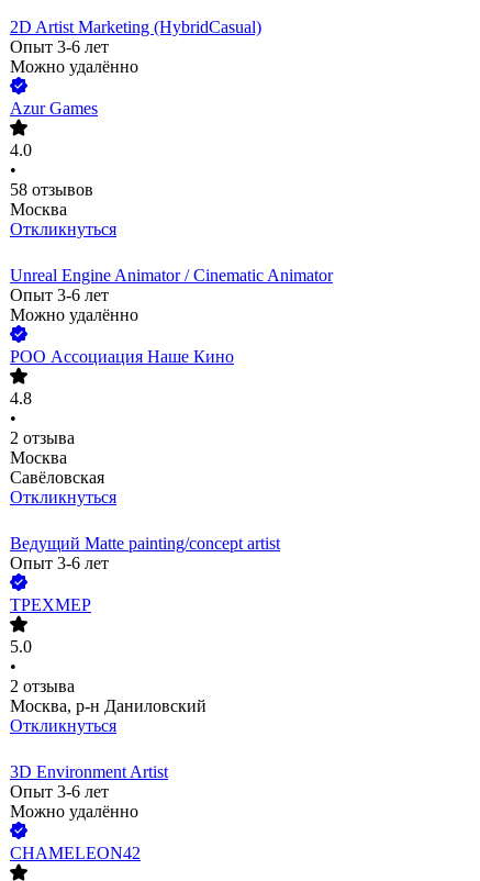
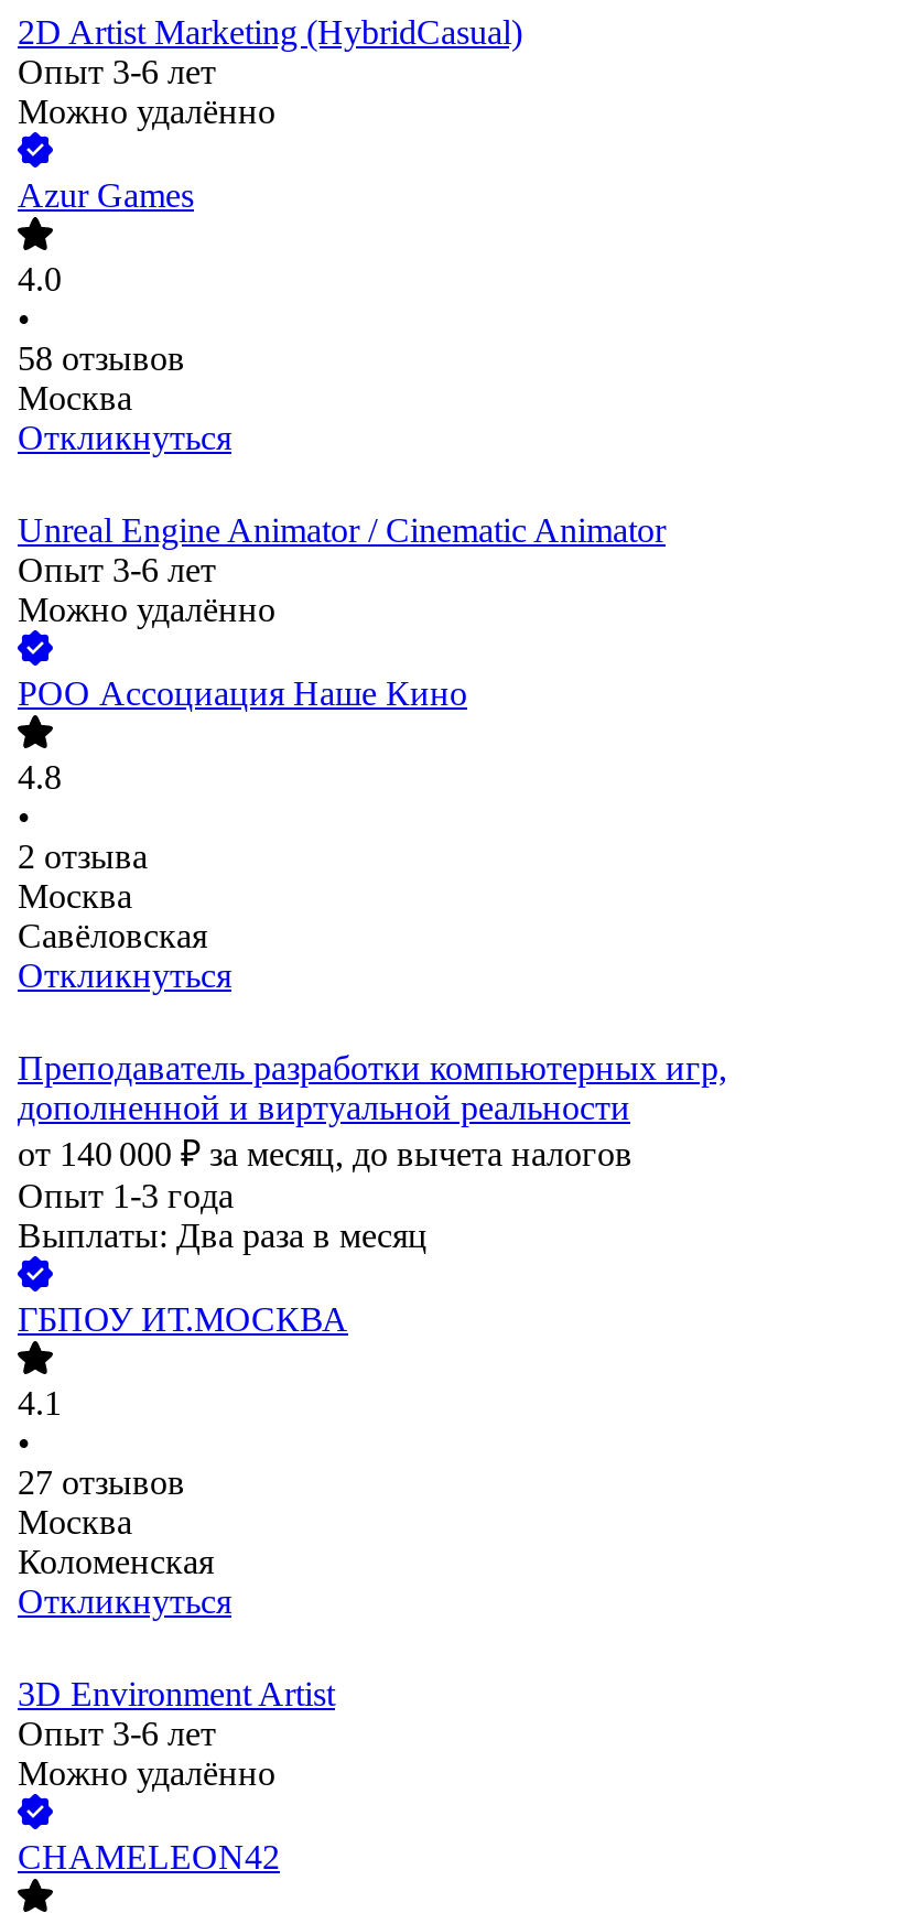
- Ведущий Matte painting/concept artist
- Опыт 3-6 лет
+ Преподаватель разработки компьютерных игр,
+ дополненной и виртуальной реальности
+ от 140 000 ₽ за месяц, до вычета налогов
+ Опыт 1-3 года
+ Выплаты: Два раза в месяц

- ТРЕХМЕР
+ ГБПОУ ИТ.МОСКВА

- 5.0
+ 4.1

- 2 отзыва
- Москва, р-н Даниловский
+ 27 отзывов
+ Москва
+ Коломенская
